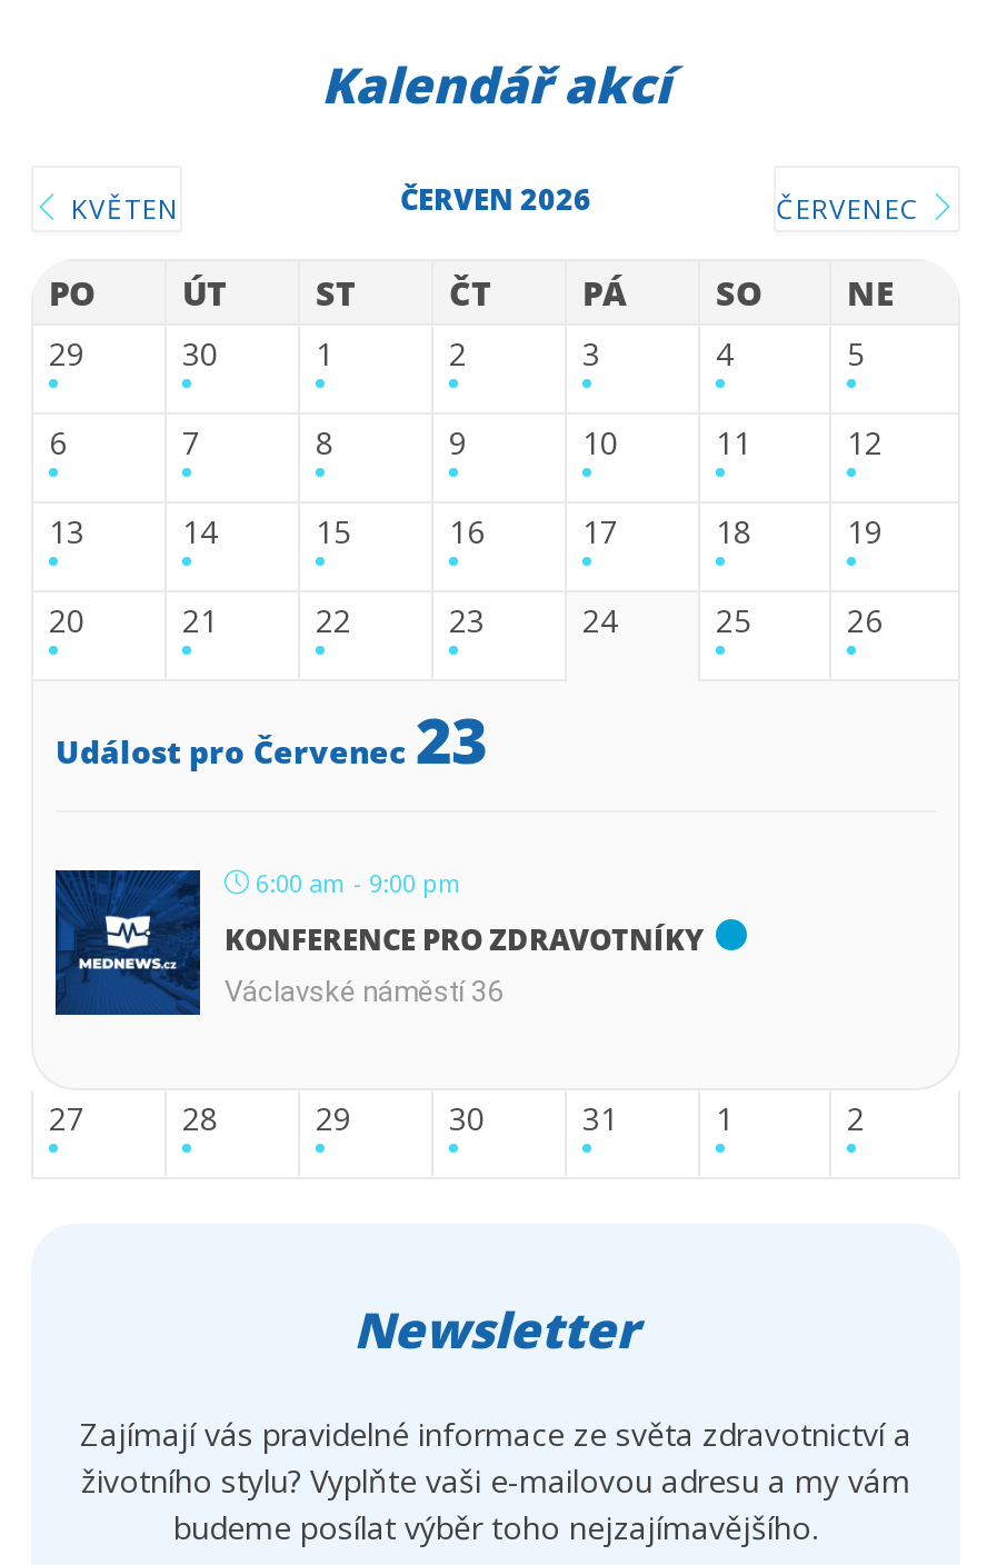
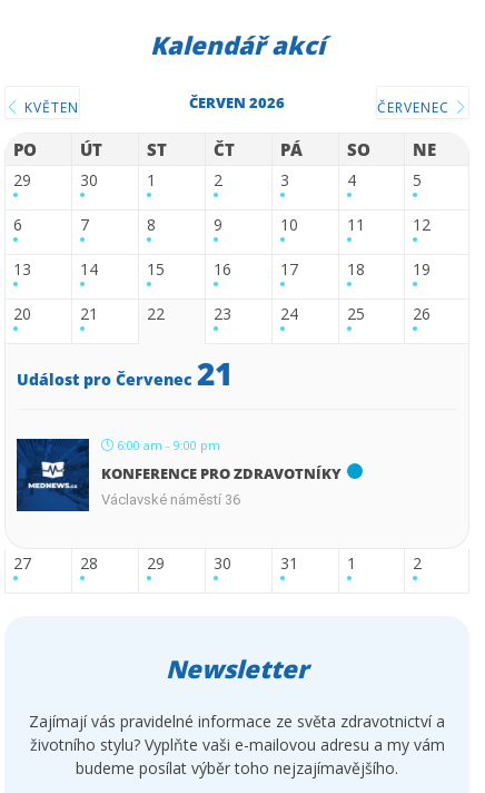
- Událost pro Červenec 23
+ Událost pro Červenec 21
